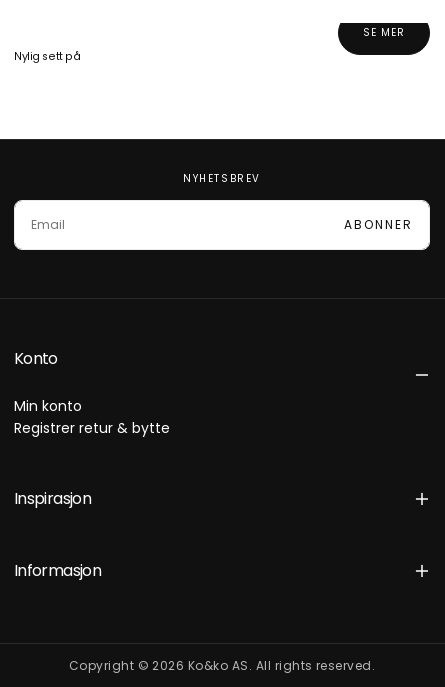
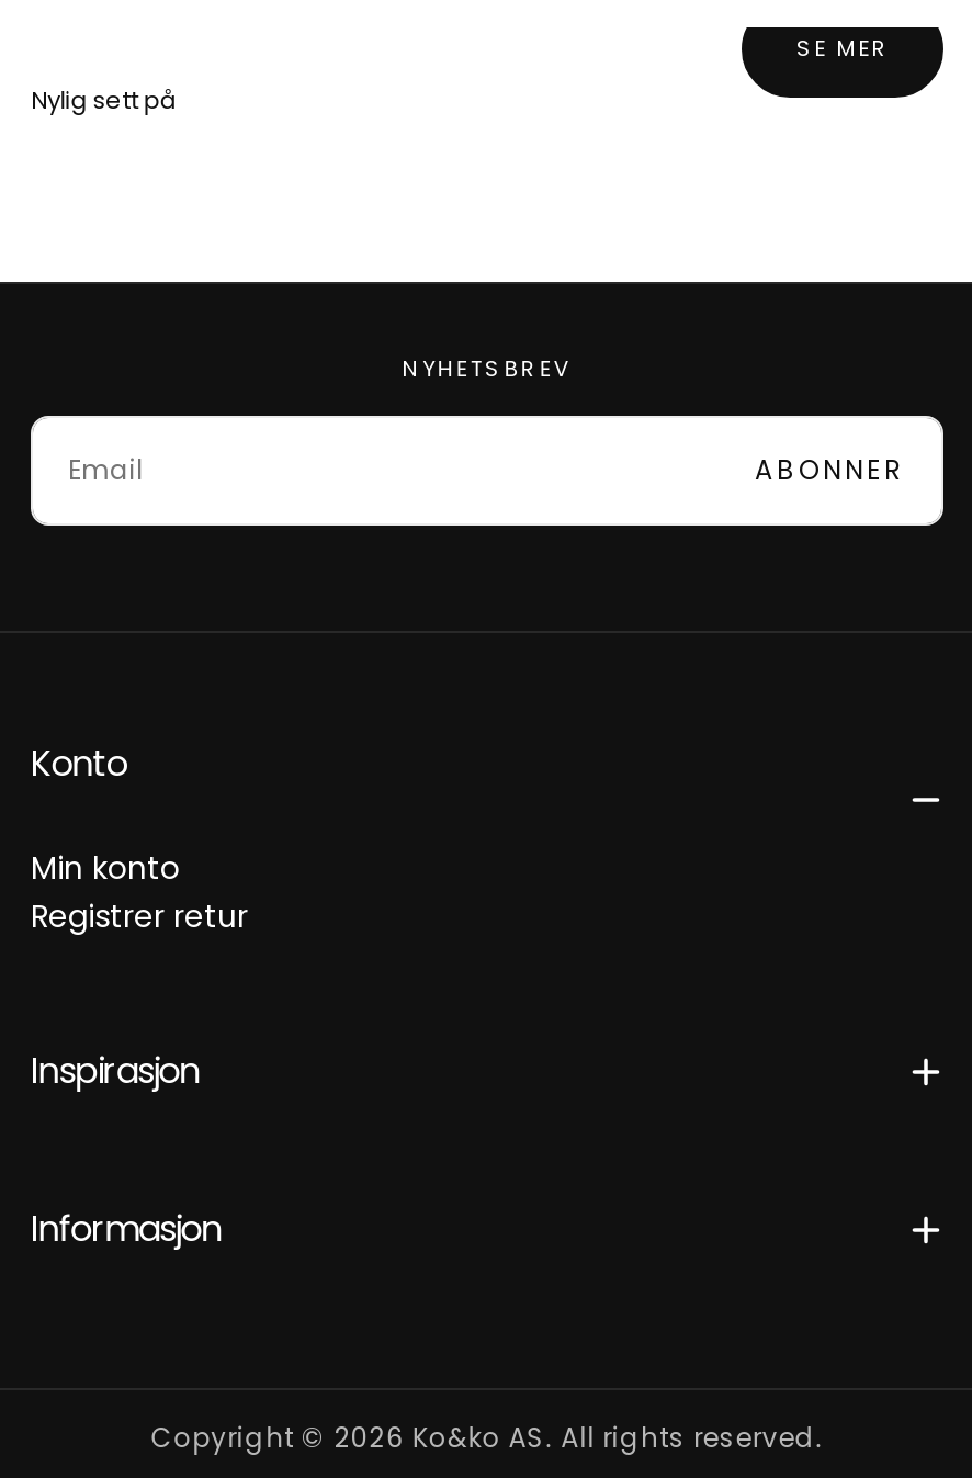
- Registrer retur & bytte
+ Registrer retur
